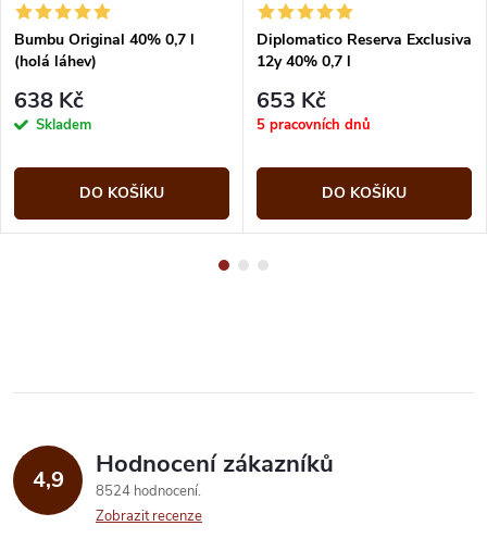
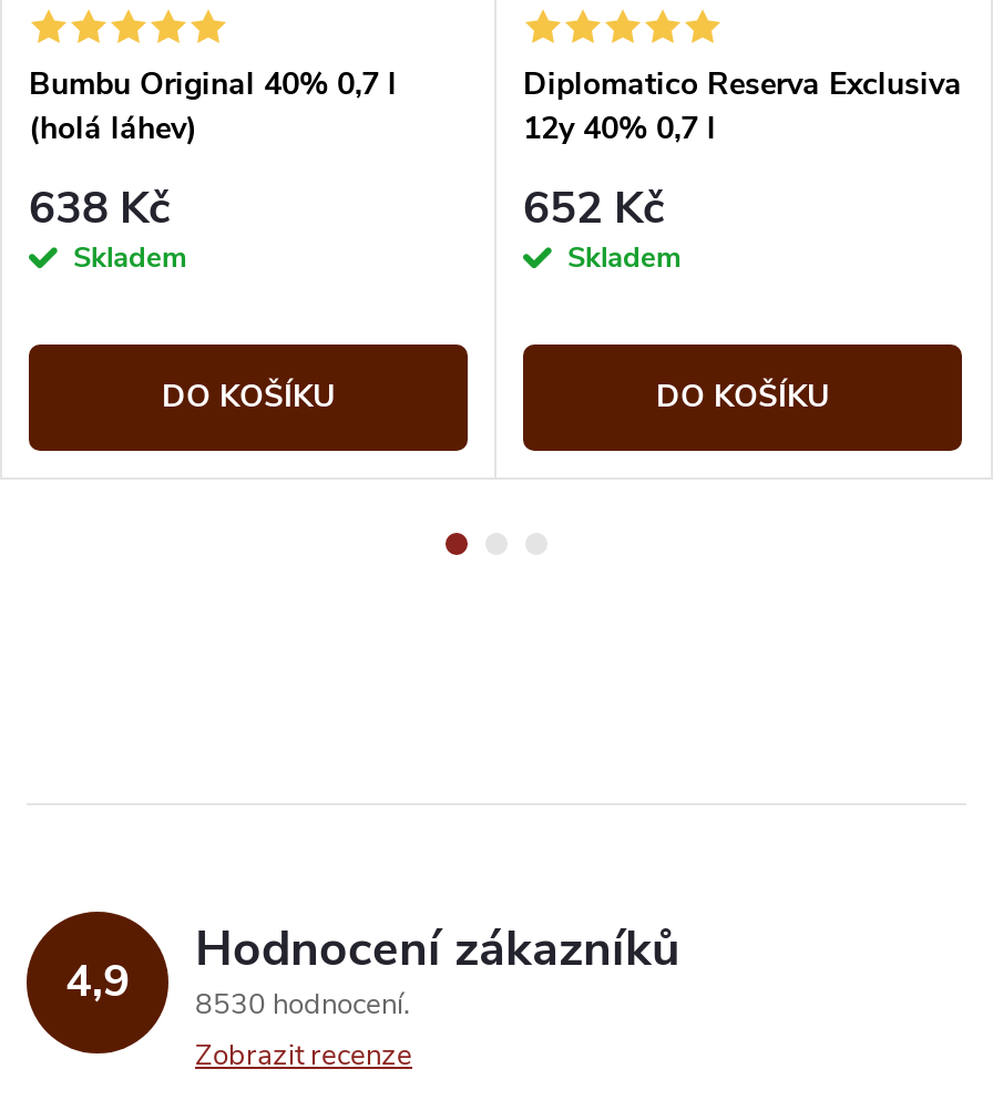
- 653 Kč
- 5 pracovních dnů
+ 652 Kč
+ Skladem

- 4,9 8524 hodnocení Hodnocení zákazníků
+ 4,9 8530 hodnocení Hodnocení zákazníků
